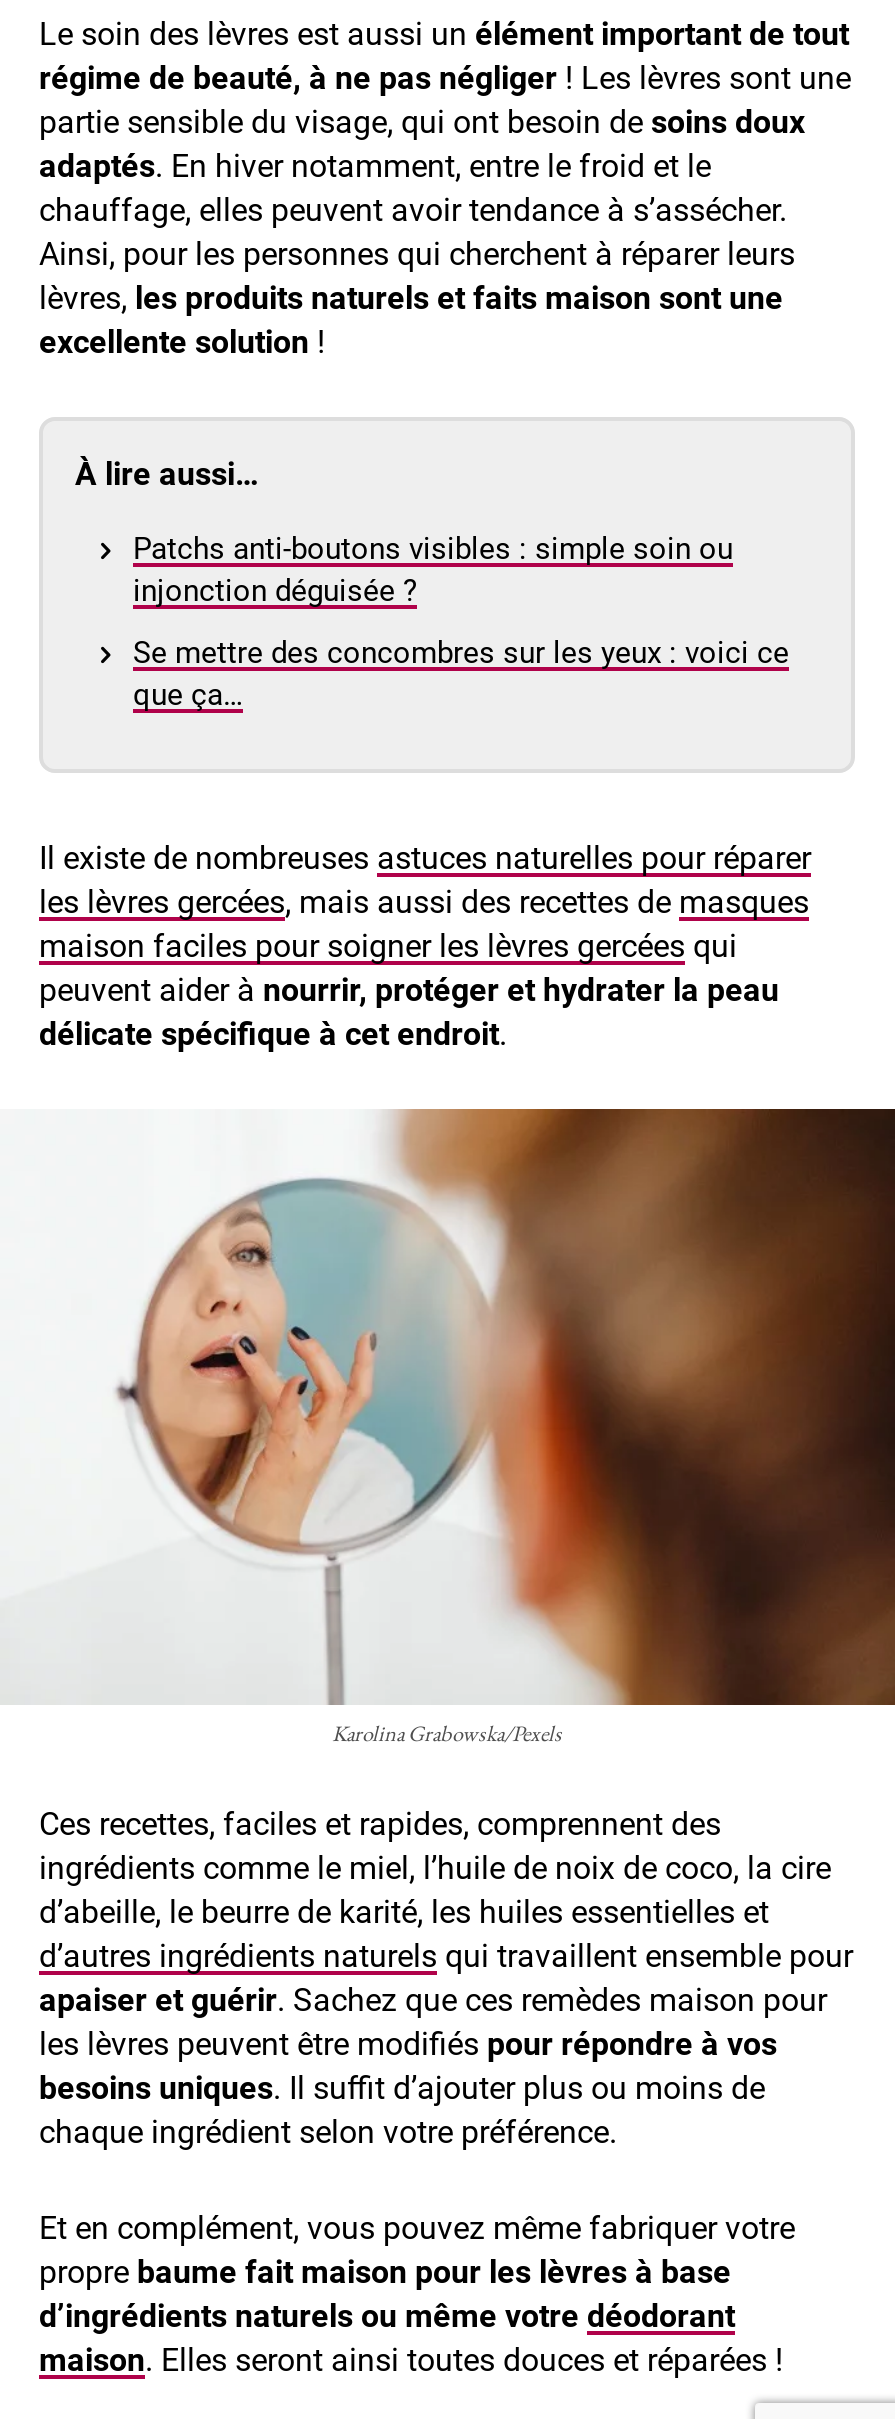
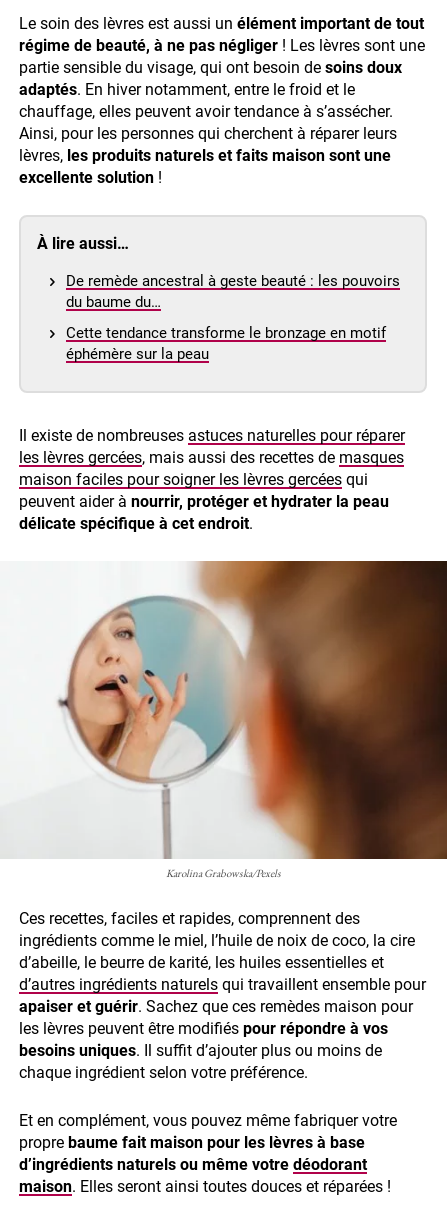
- Patchs anti-boutons visibles : simple soin ou
- injonction déguisée ?
+ De remède ancestral à geste beauté : les pouvoirs
+ du baume du…

- Se mettre des concombres sur les yeux : voici ce
- que ça…
+ Cette tendance transforme le bronzage en motif
+ éphémère sur la peau
